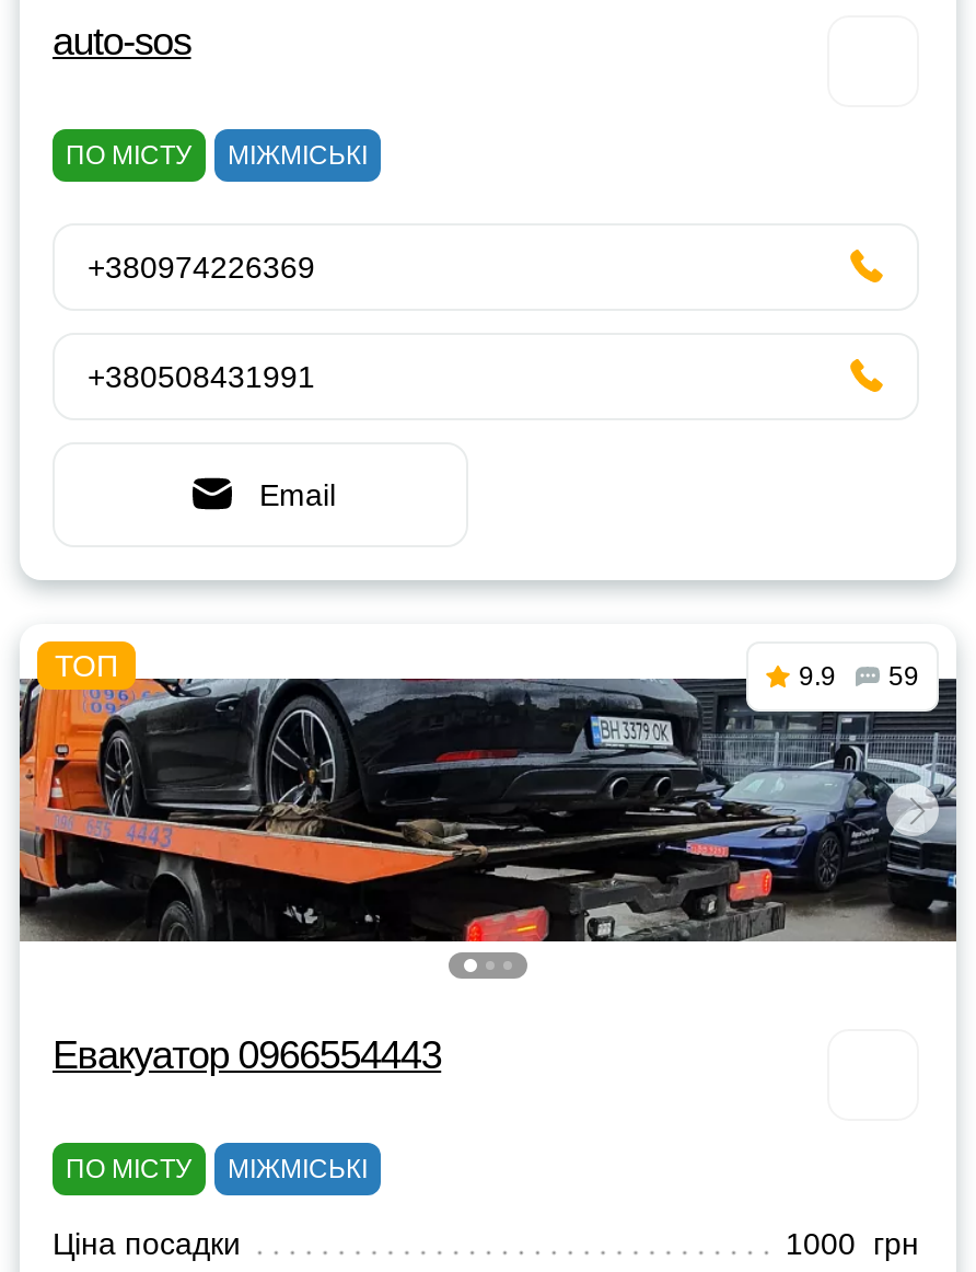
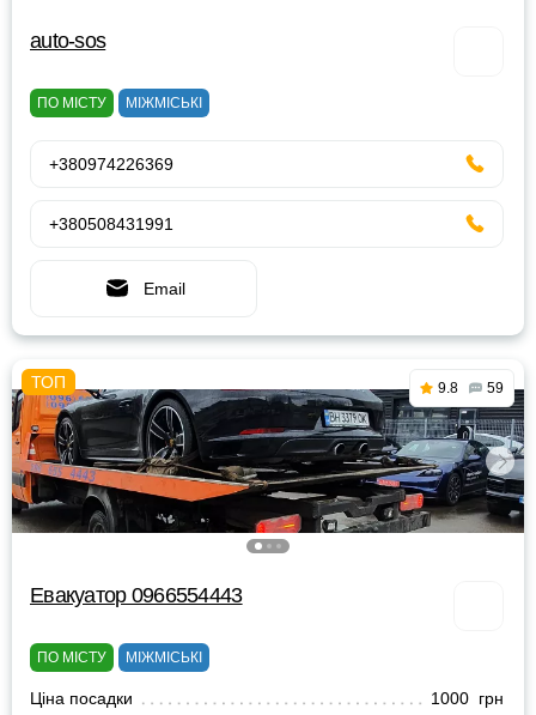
- 9.9 59
+ 9.8 59
